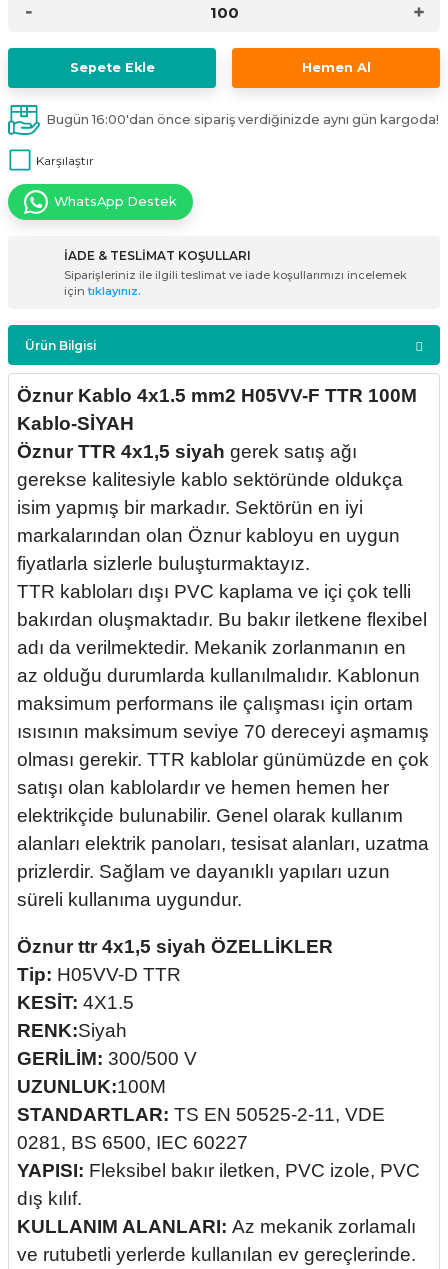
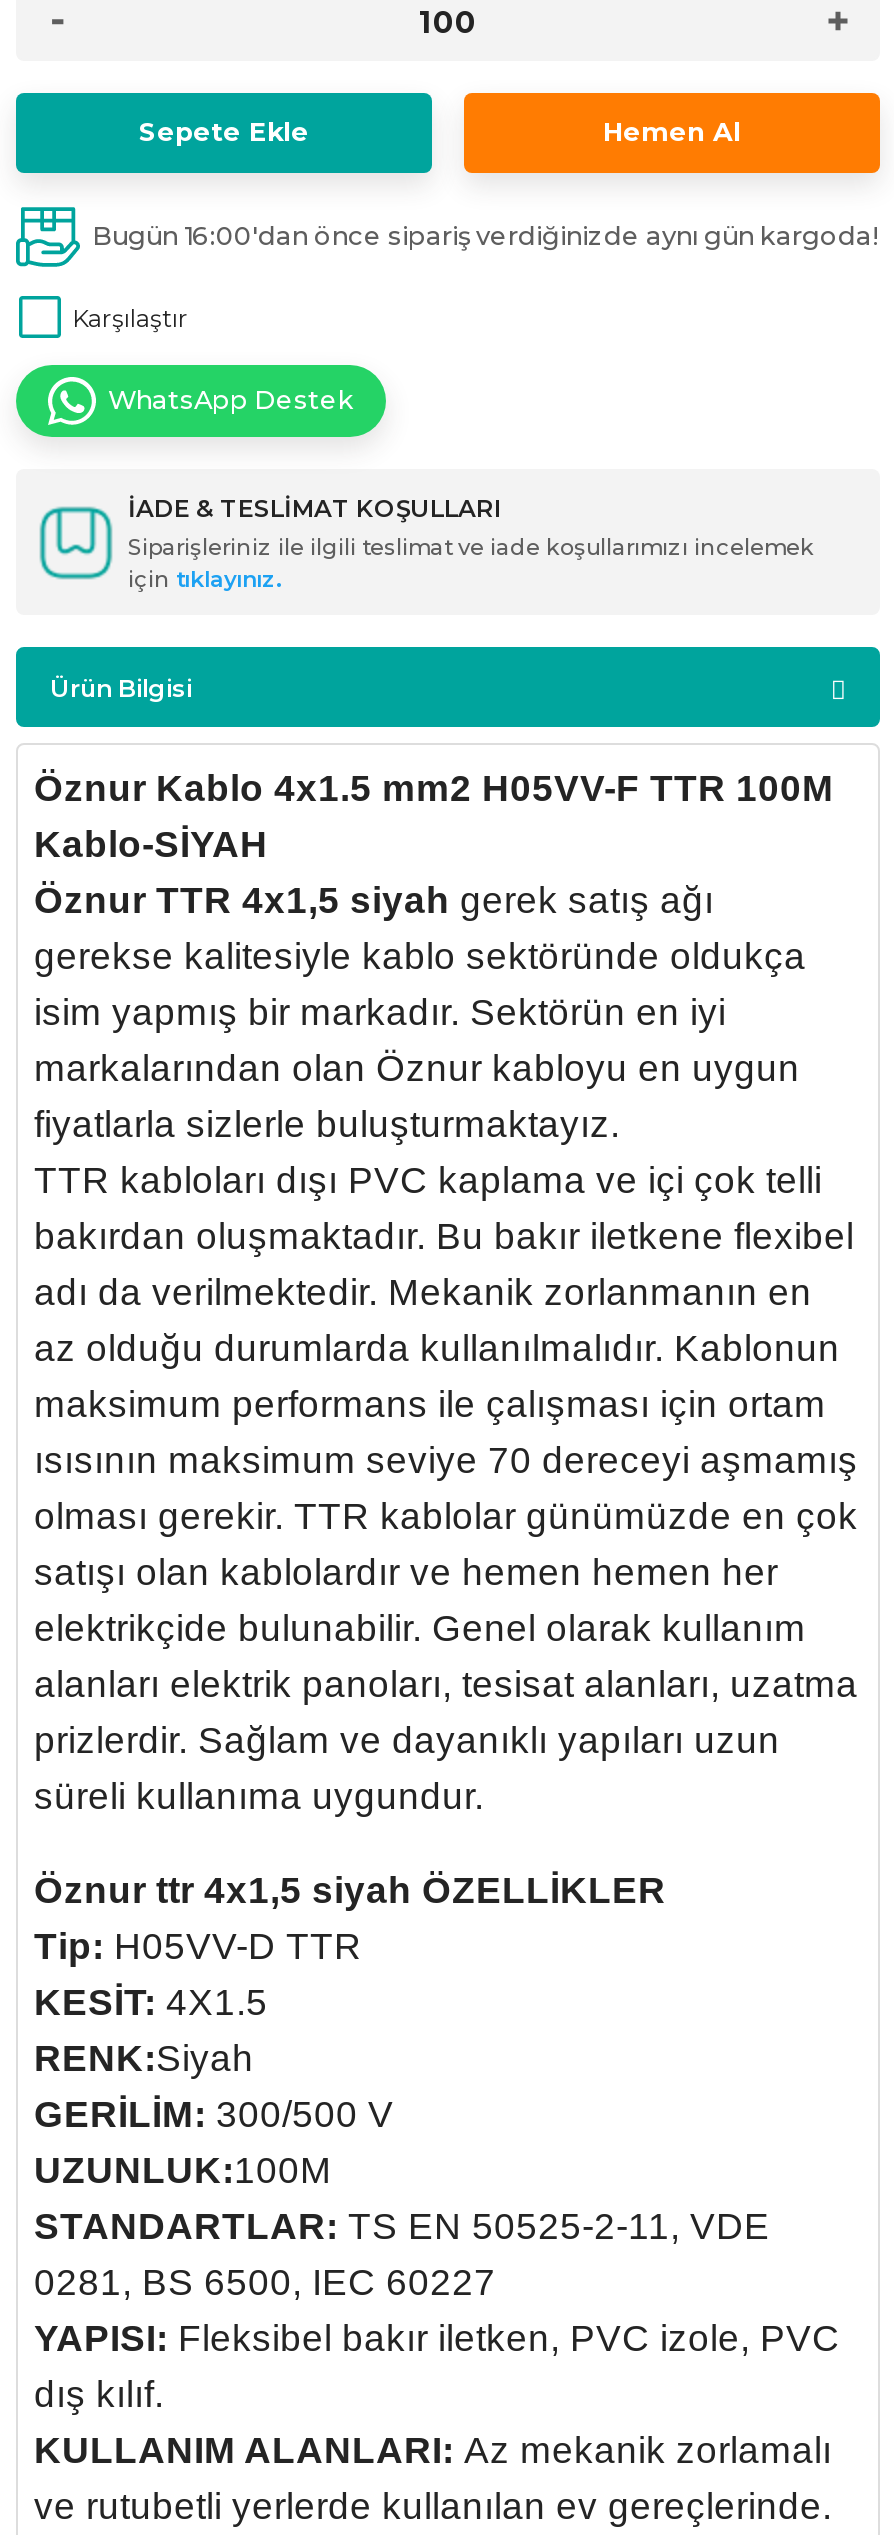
+ [image]
